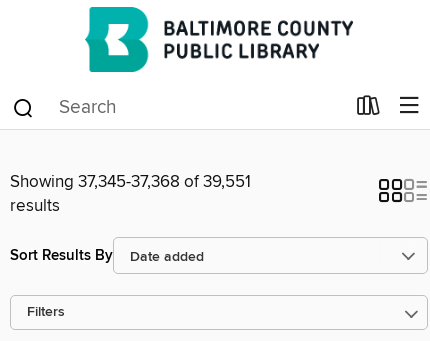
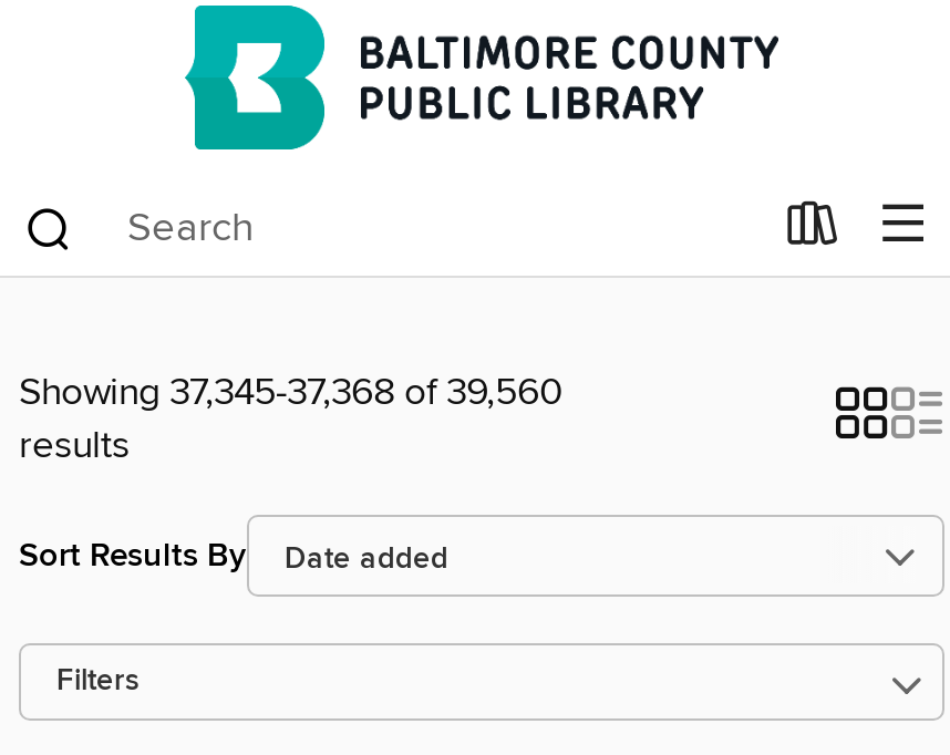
- Showing 37,345-37,368 of 39,551
+ Showing 37,345-37,368 of 39,560
